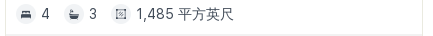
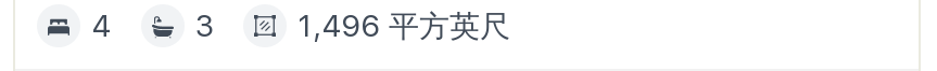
- 1,485 平方英尺
+ 1,496 平方英尺
